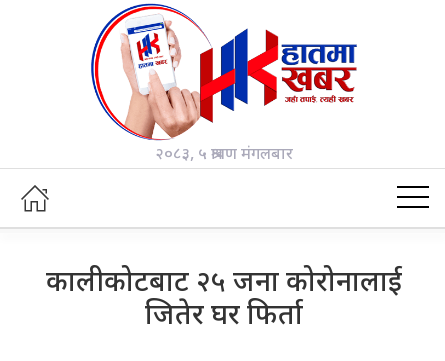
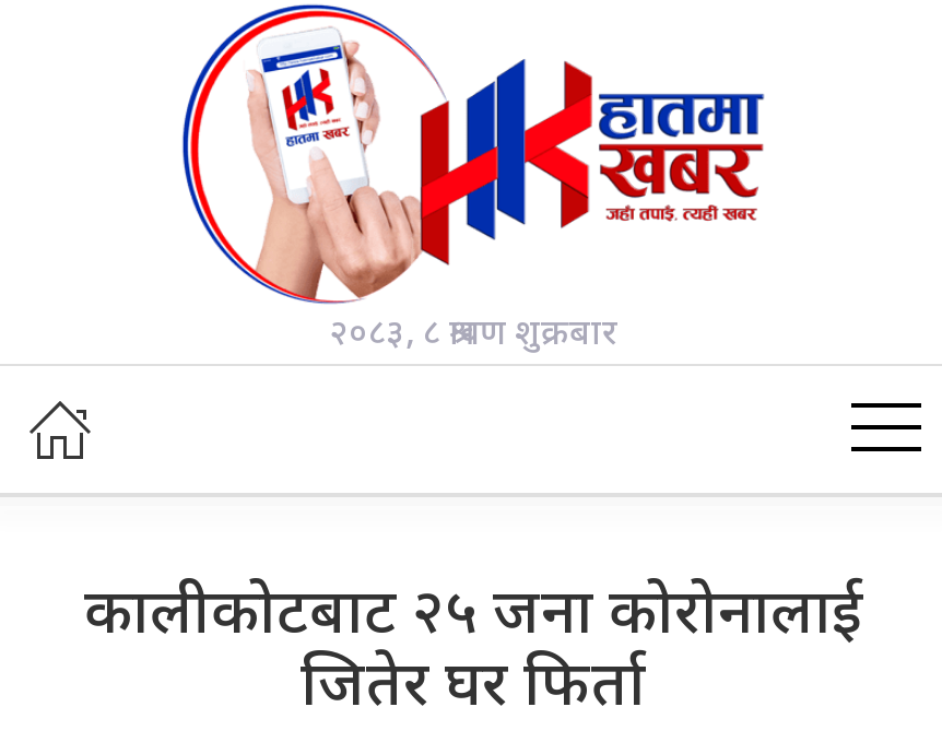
- २०८३, ५ श्रावण मंगलबार
+ २०८३, ८ श्रावण शुक्रबार
